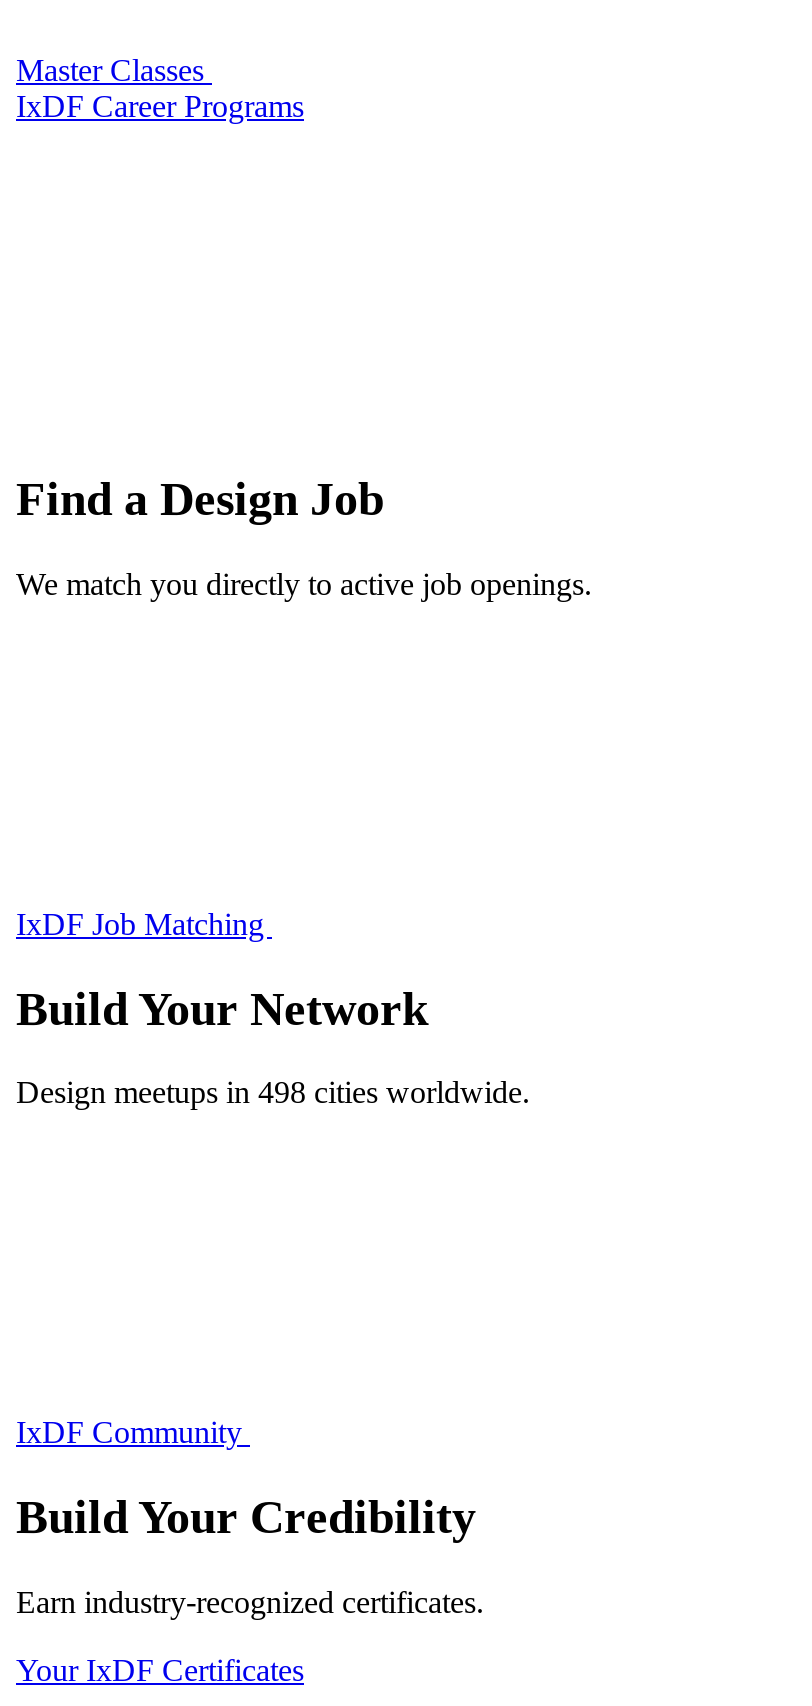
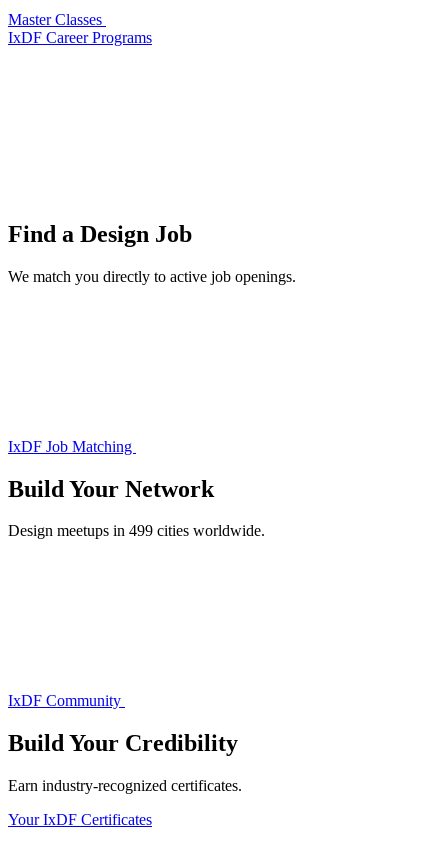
- Design meetups in 498 cities worldwide.
+ Design meetups in 499 cities worldwide.
